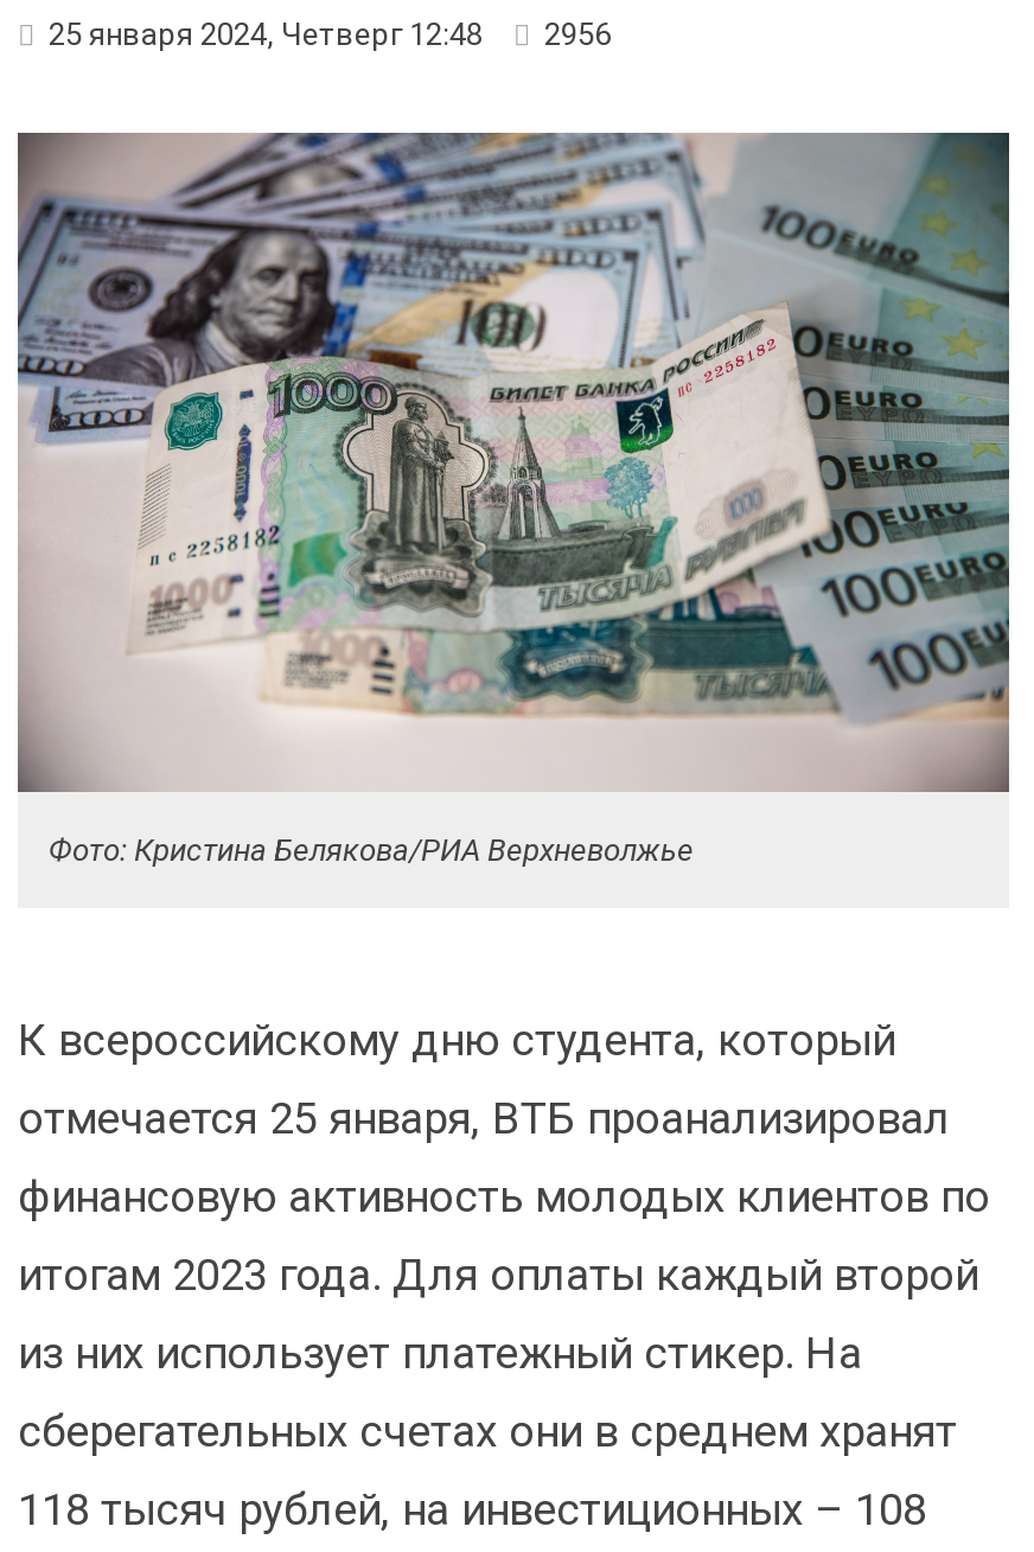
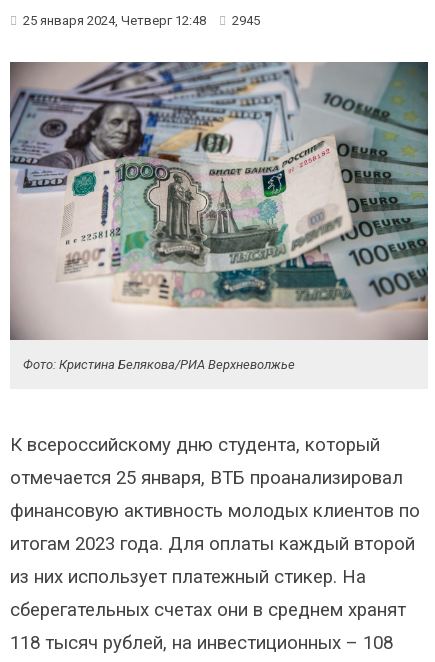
- 25 января 2024, Четверг 12:48 2956
+ 25 января 2024, Четверг 12:48 2945
